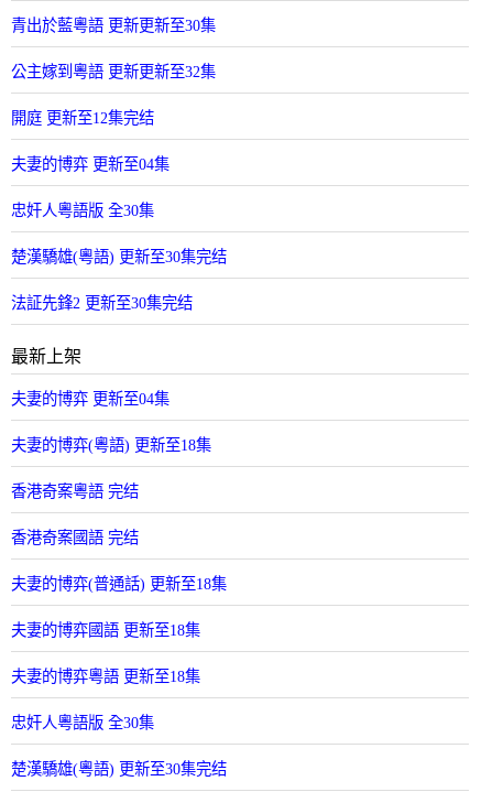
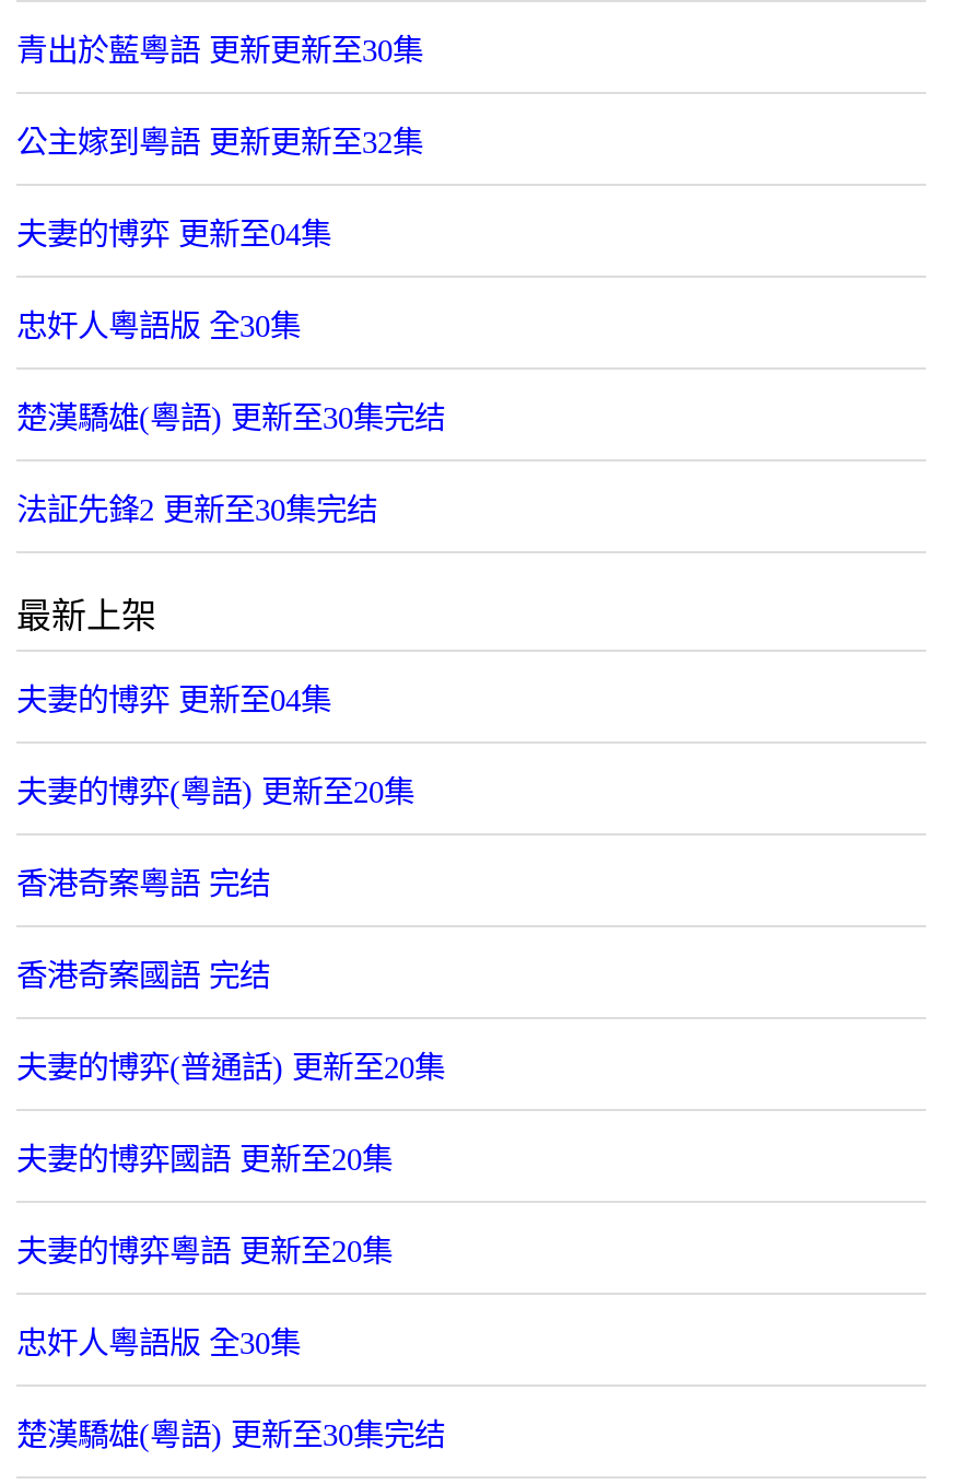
- 開庭 更新至12集完结

- 夫妻的博弈(粵語) 更新至18集
+ 夫妻的博弈(粵語) 更新至20集

- 夫妻的博弈(普通話) 更新至18集
+ 夫妻的博弈(普通話) 更新至20集

- 夫妻的博弈國語 更新至18集
+ 夫妻的博弈國語 更新至20集

- 夫妻的博弈粵語 更新至18集
+ 夫妻的博弈粵語 更新至20集
